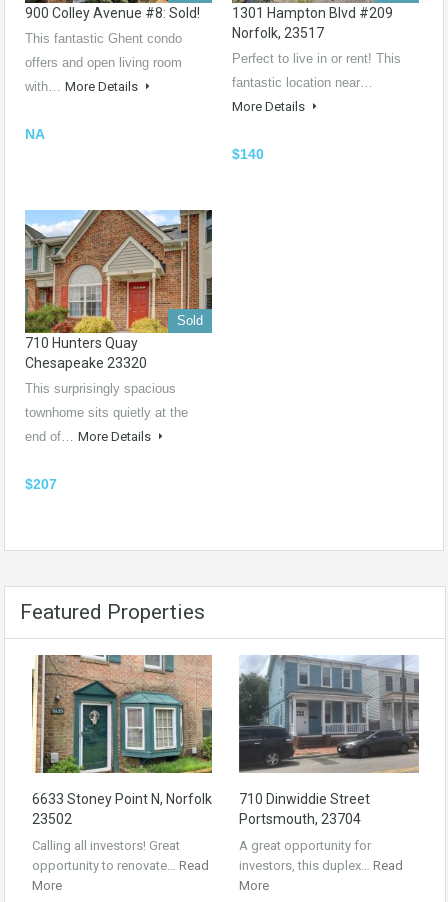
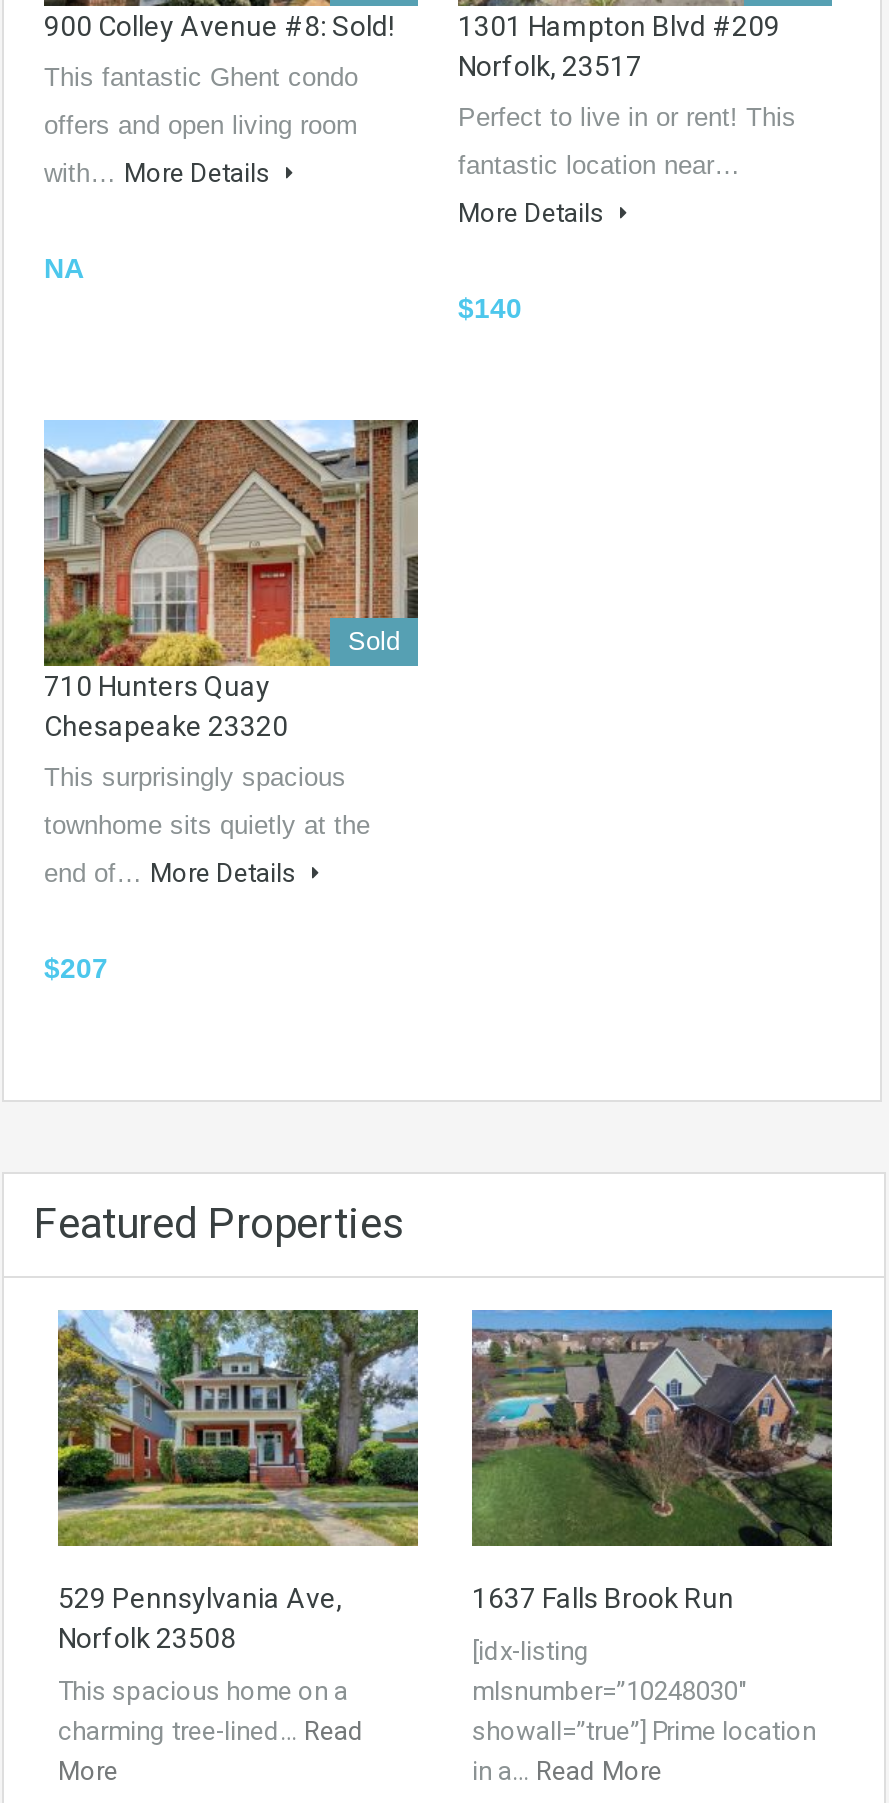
- [image]
- 6633 Stoney Point N, Norfolk
- 23502
+ [image]
+ 529 Pennsylvania Ave,
+ Norfolk 23508

- [image]
- 710 Dinwiddie Street
- Portsmouth, 23704
+ [image]
+ 1637 Falls Brook Run

- Calling all investors! Great
- opportunity to renovate… Read
+ This spacious home on a
+ charming tree-lined… Read

- A great opportunity for
- investors, this duplex… Read
- More
+ [idx-listing
+ mlsnumber=”10248030″
+ showall=”true”] Prime location
+ in a… Read More
